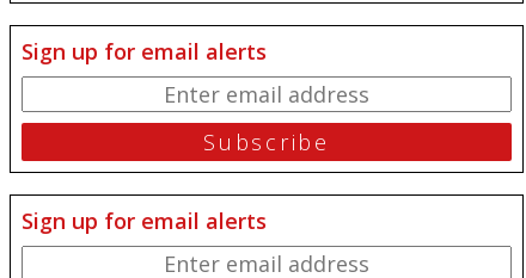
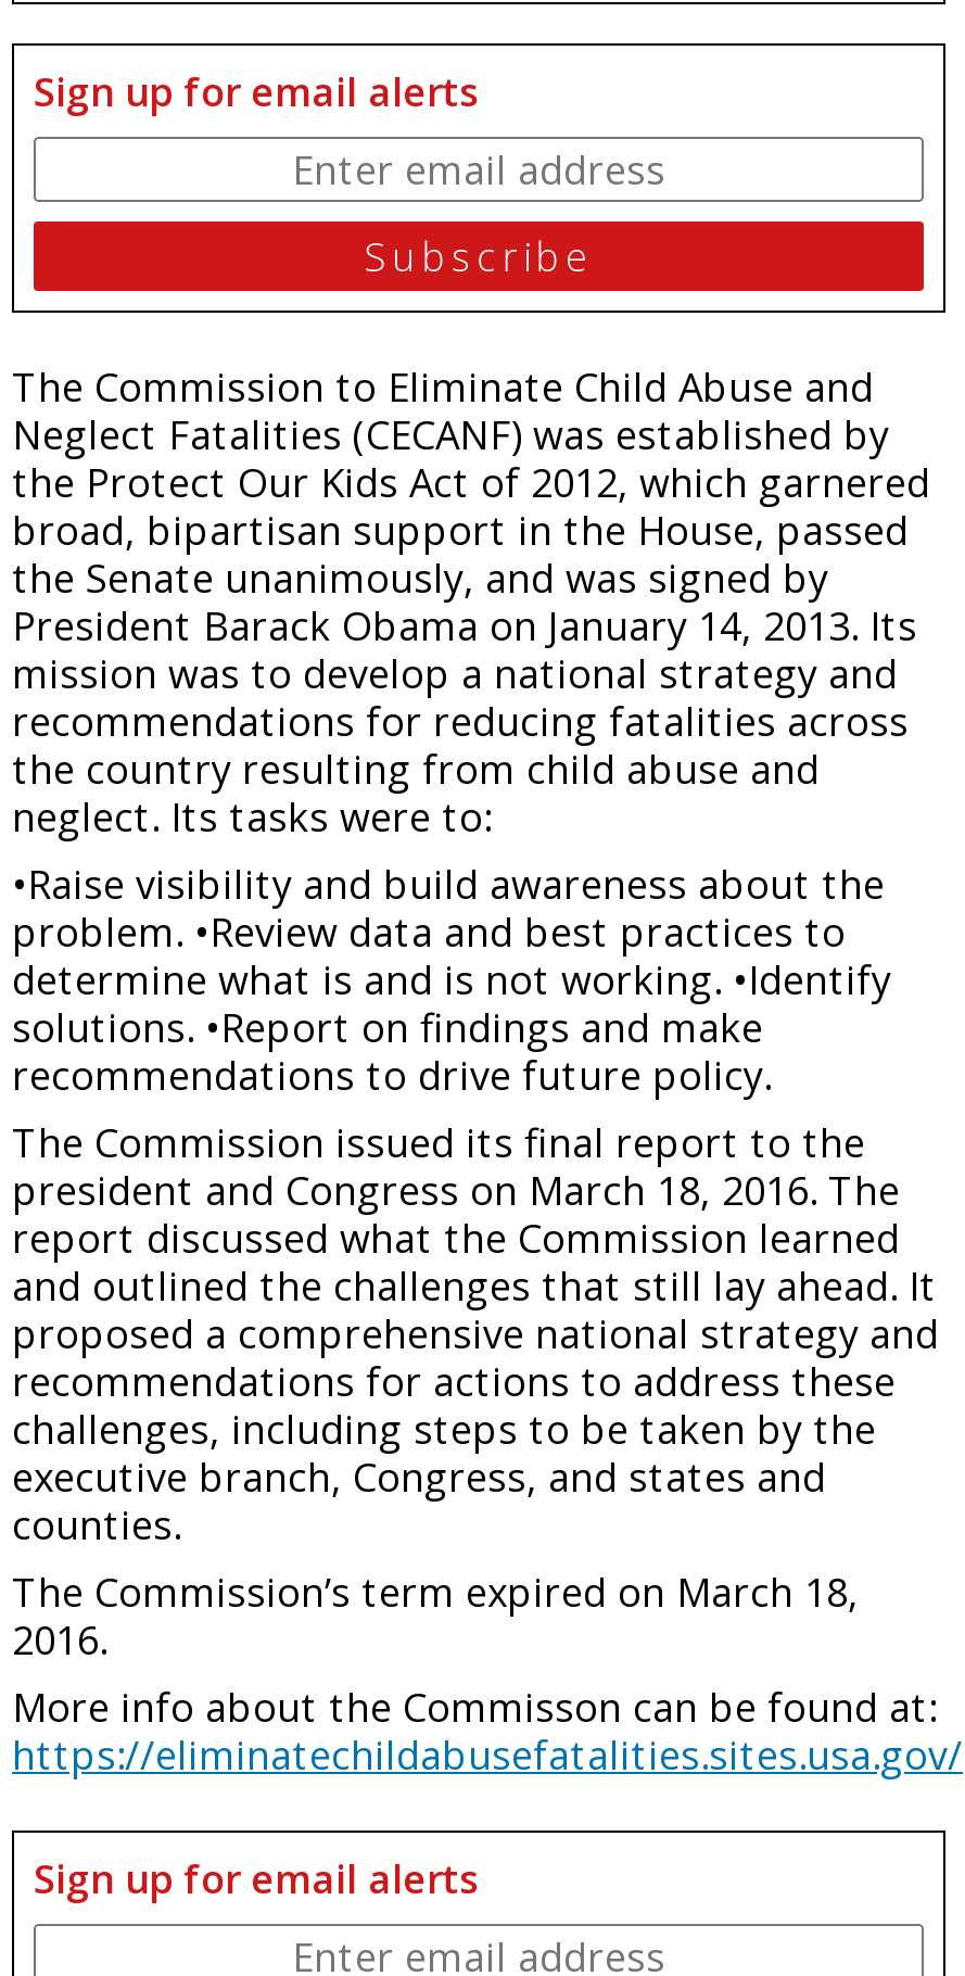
+ The Commission to Eliminate Child Abuse and
+ Neglect Fatalities (CECANF) was established by
+ the Protect Our Kids Act of 2012, which garnered
+ broad, bipartisan support in the House, passed
+ the Senate unanimously, and was signed by
+ President Barack Obama on January 14, 2013. Its
+ mission was to develop a national strategy and
+ recommendations for reducing fatalities across
+ the country resulting from child abuse and
+ neglect. Its tasks were to:
+ •Raise visibility and build awareness about the
+ problem. •Review data and best practices to
+ determine what is and is not working. •Identify
+ solutions. •Report on findings and make
+ recommendations to drive future policy.
+ The Commission issued its final report to the
+ president and Congress on March 18, 2016. The
+ report discussed what the Commission learned
+ and outlined the challenges that still lay ahead. It
+ proposed a comprehensive national strategy and
+ recommendations for actions to address these
+ challenges, including steps to be taken by the
+ executive branch, Congress, and states and
+ counties.
+ The Commission’s term expired on March 18,
+ 2016.
+ More info about the Commisson can be found at:
+ https://eliminatechildabusefatalities.sites.usa.gov/
